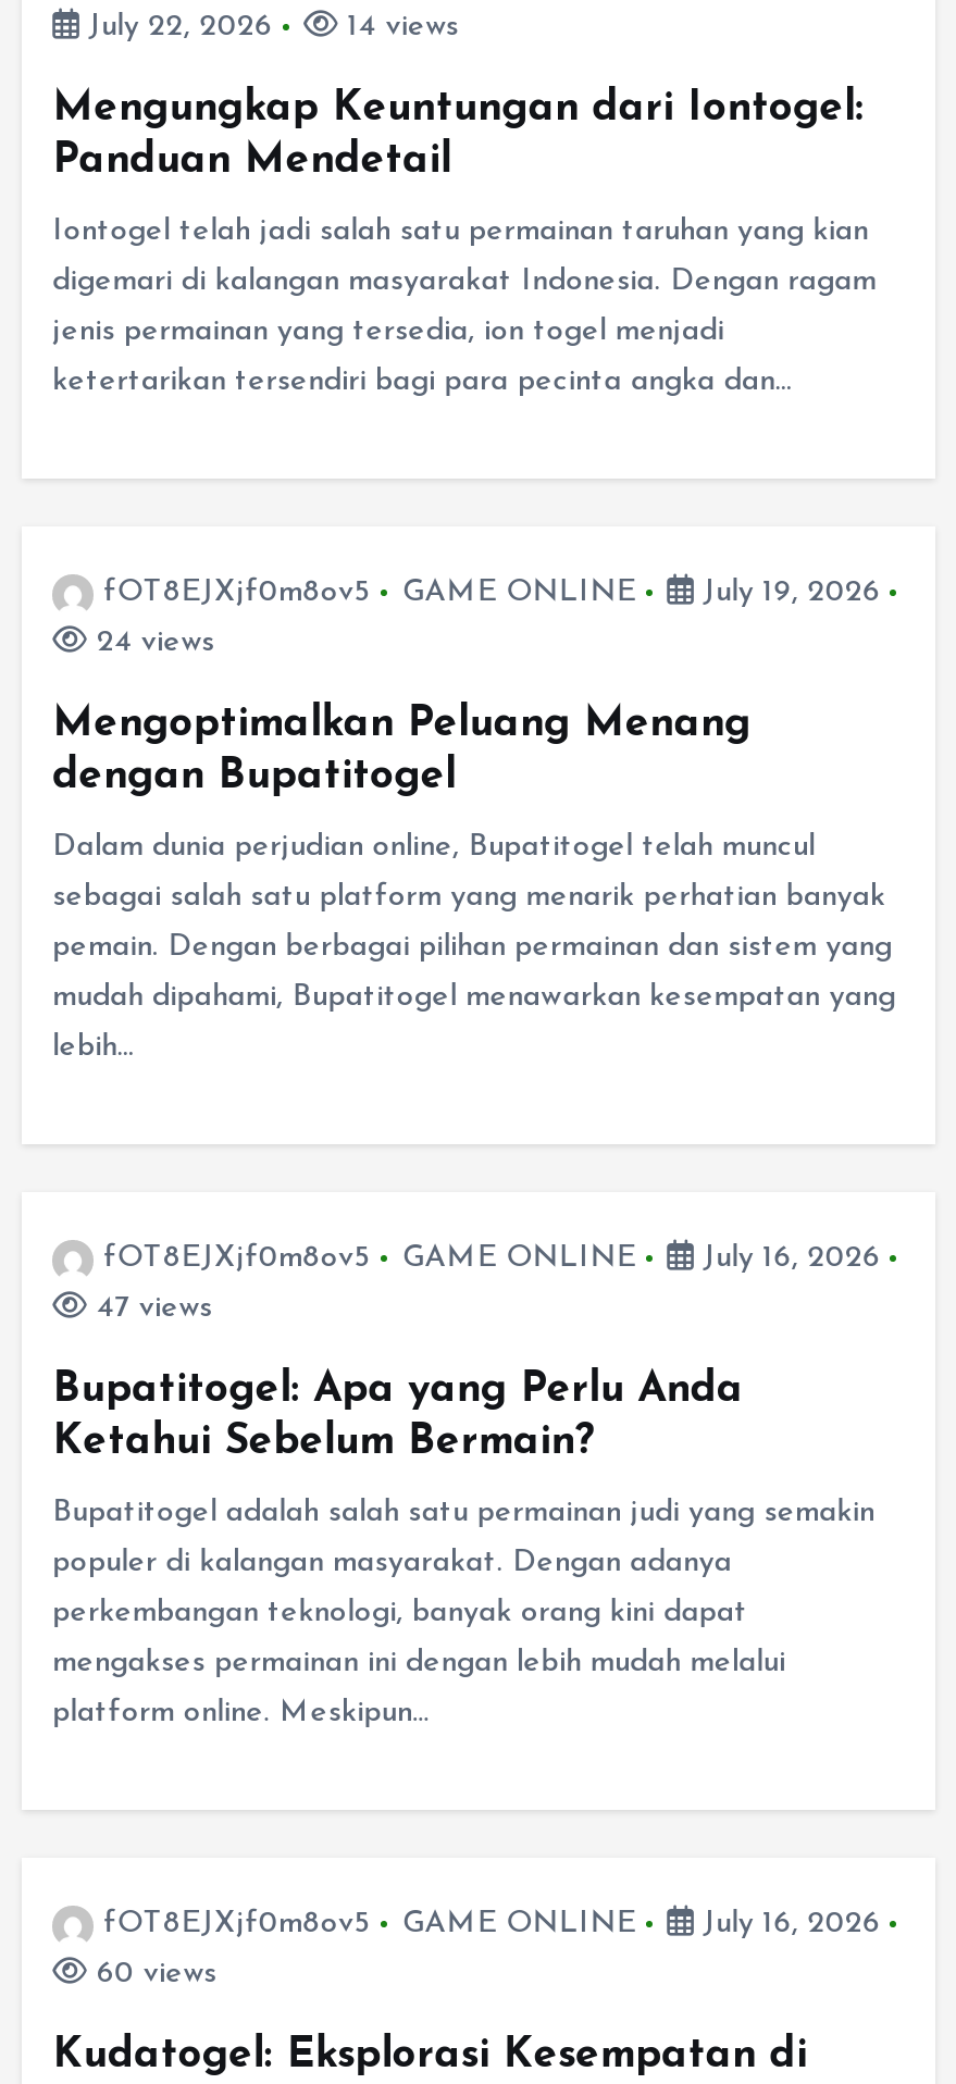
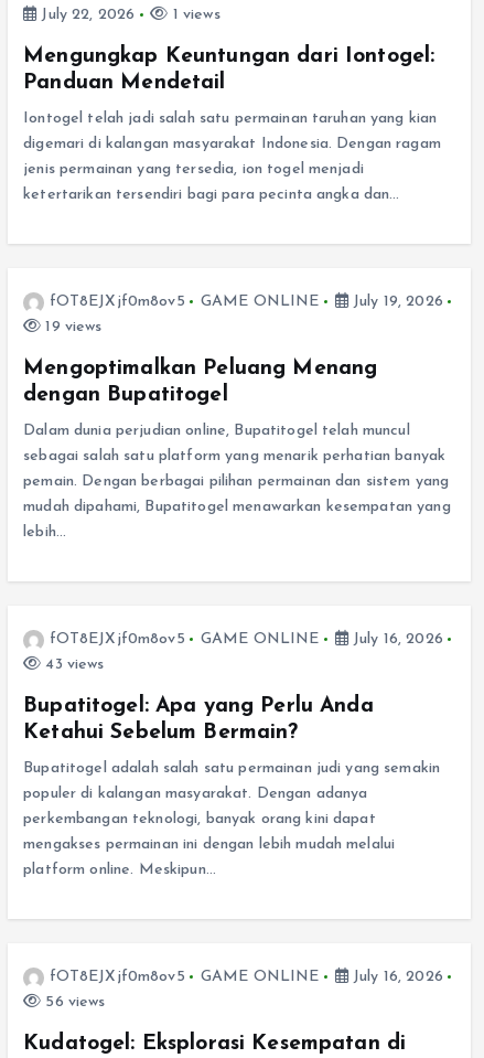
- 14 views
+ 1 views

- 24 views
+ 19 views

- 47 views
+ 43 views

- 60 views
+ 56 views
